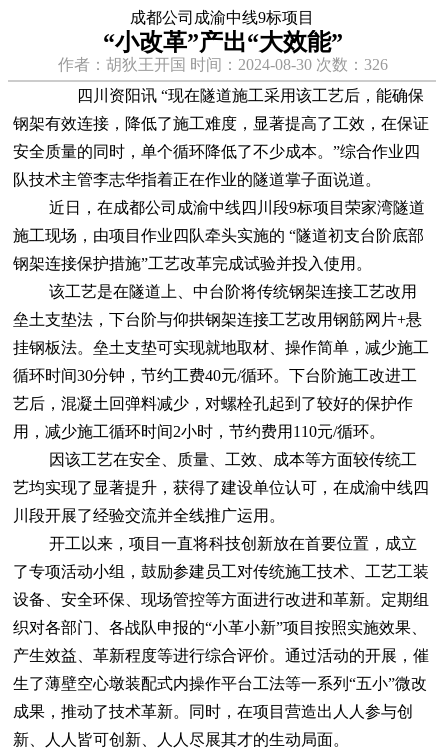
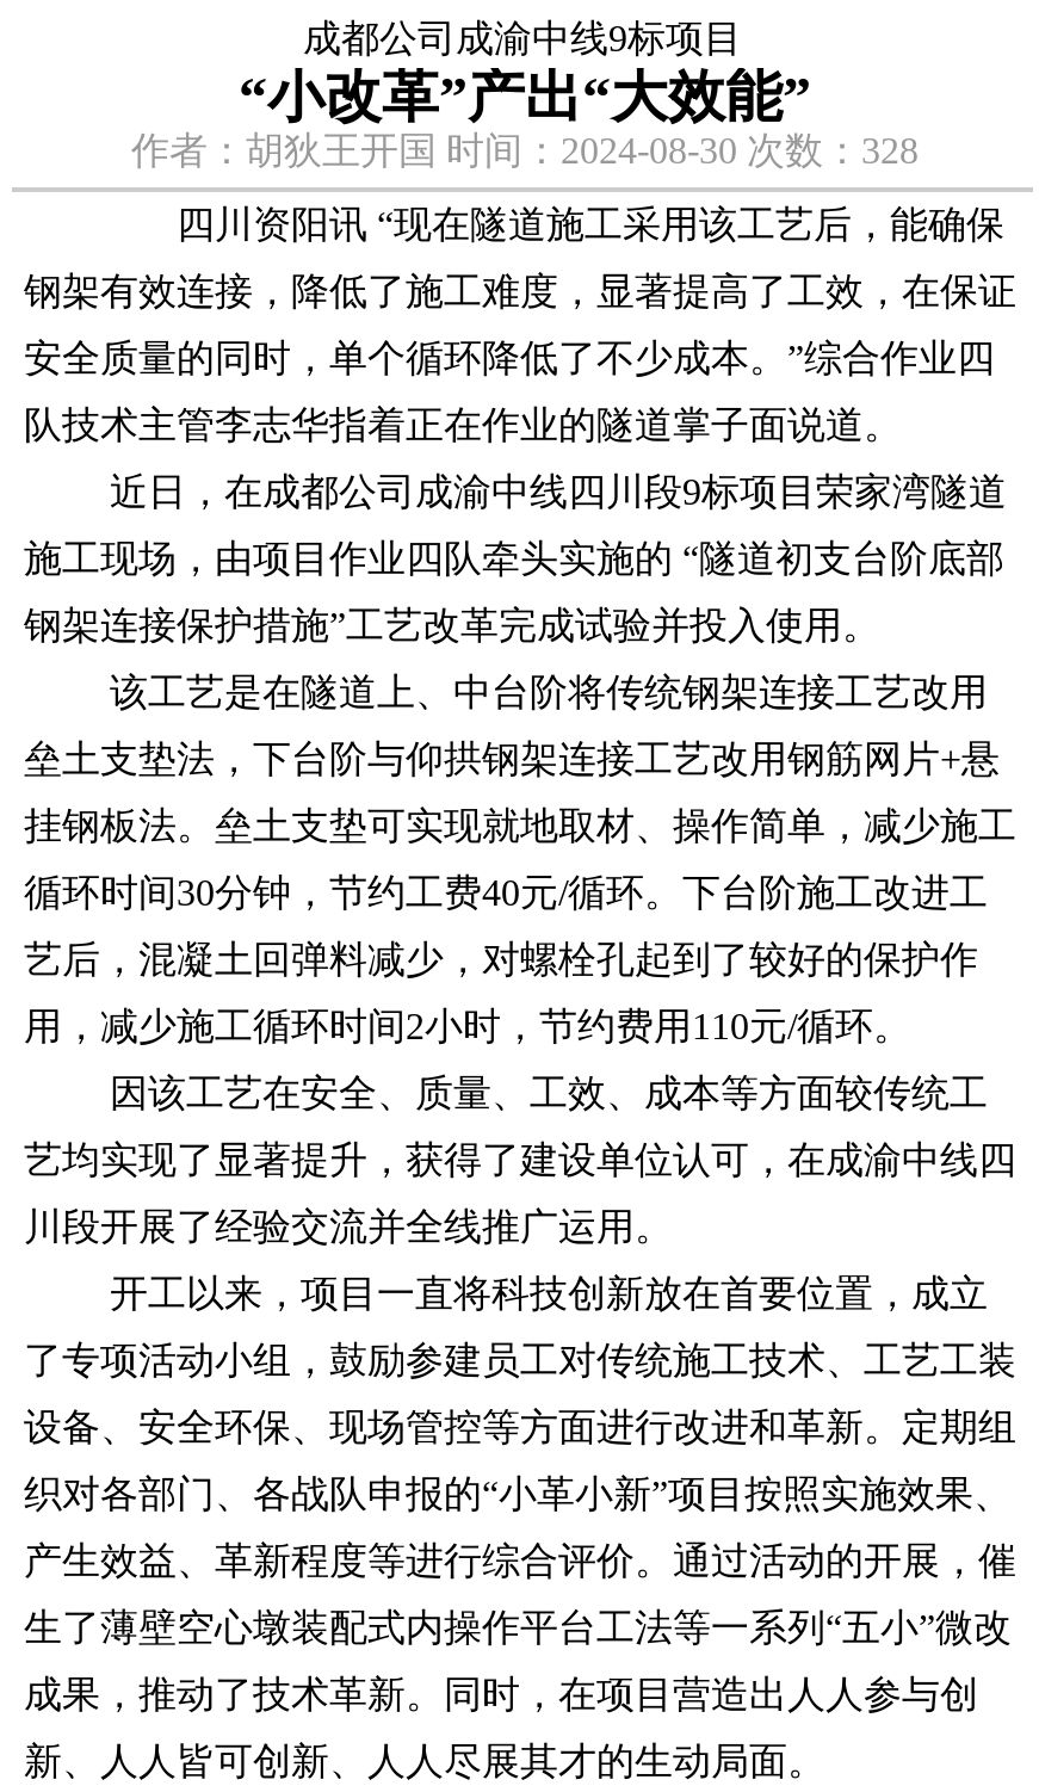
- 作者：胡狄王开国 时间：2024-08-30 次数：326
+ 作者：胡狄王开国 时间：2024-08-30 次数：328
